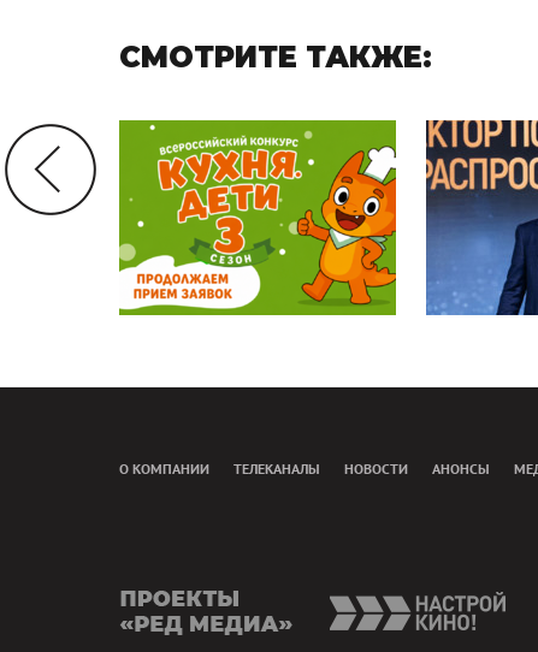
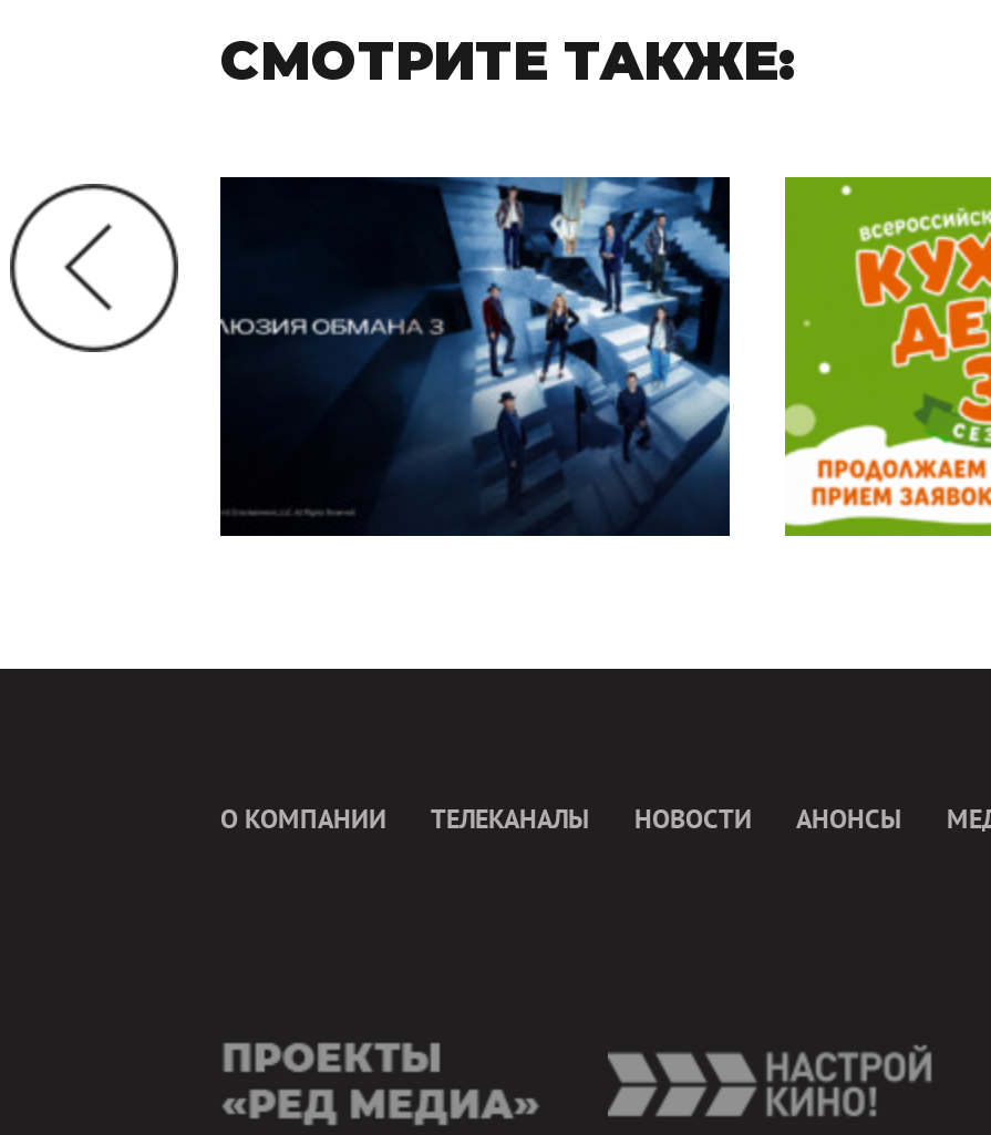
- [image]
+ [image]

- [image]
+ [image]
